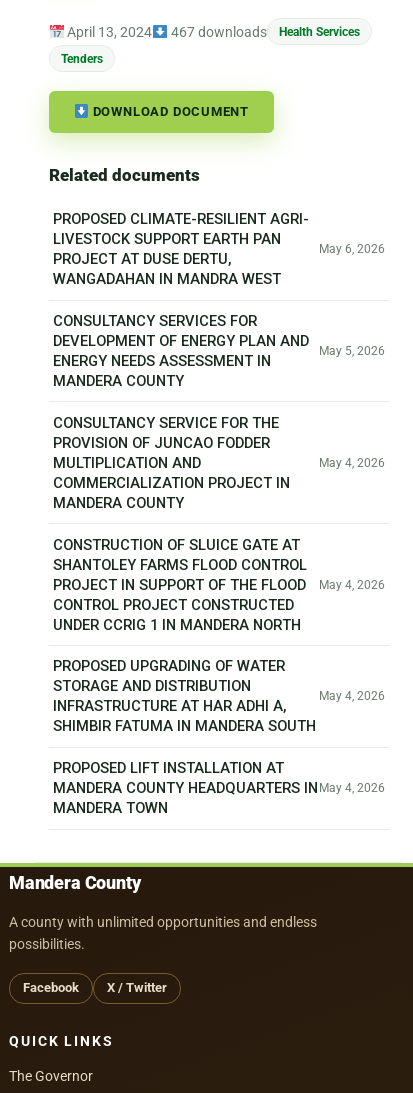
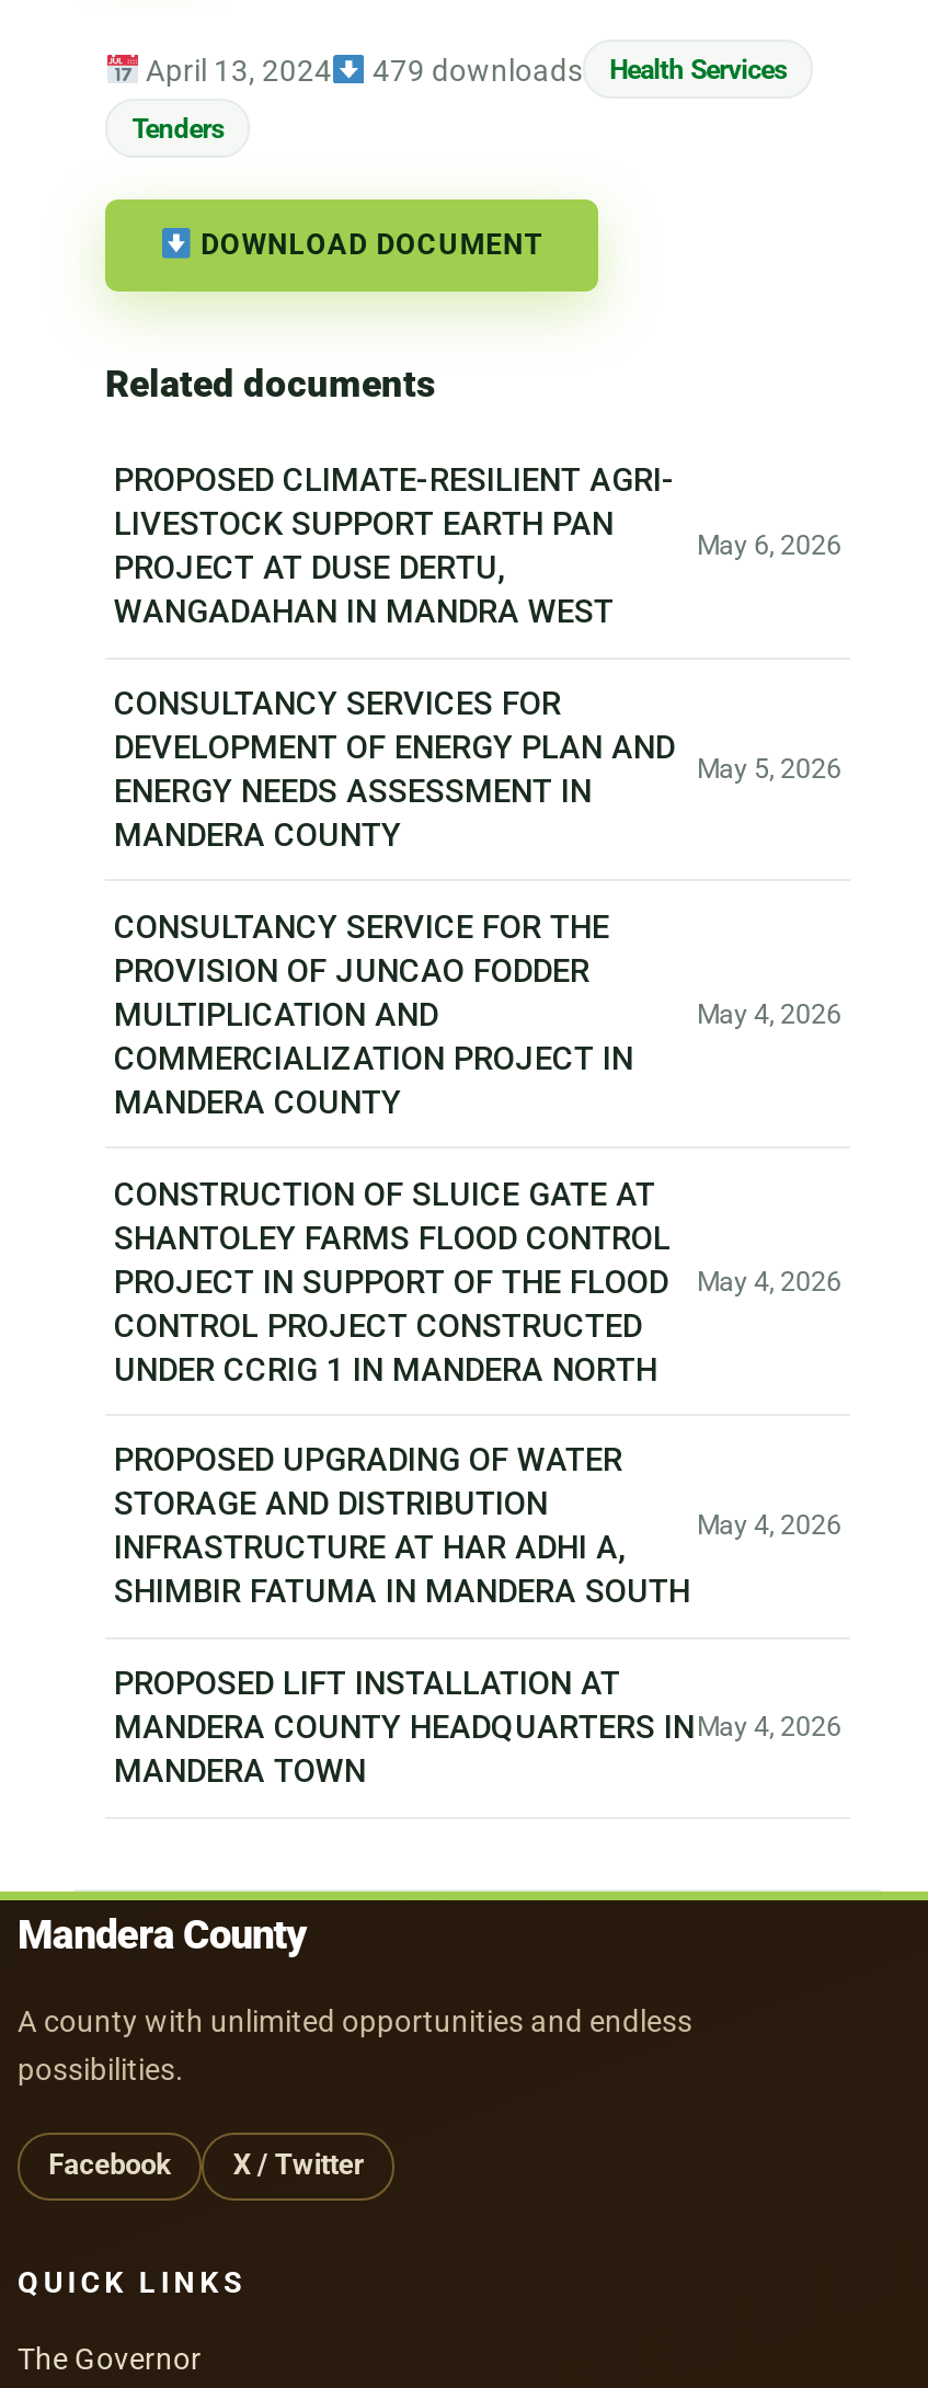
- April 13, 2024 467 downloads Health Services
+ April 13, 2024 479 downloads Health Services
